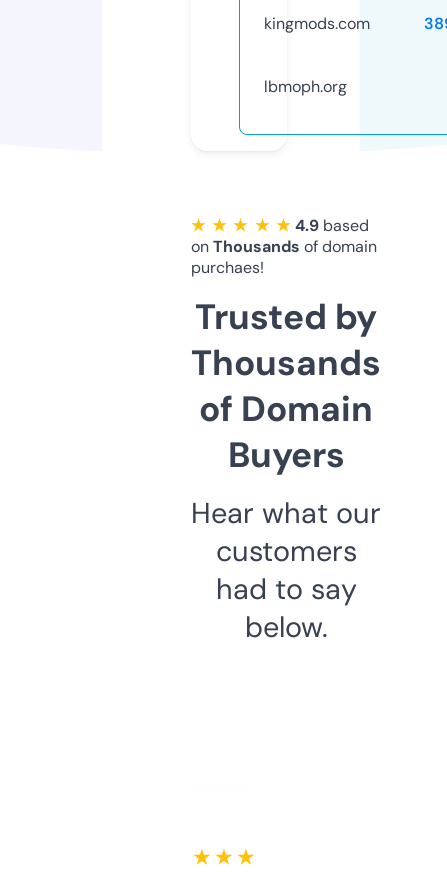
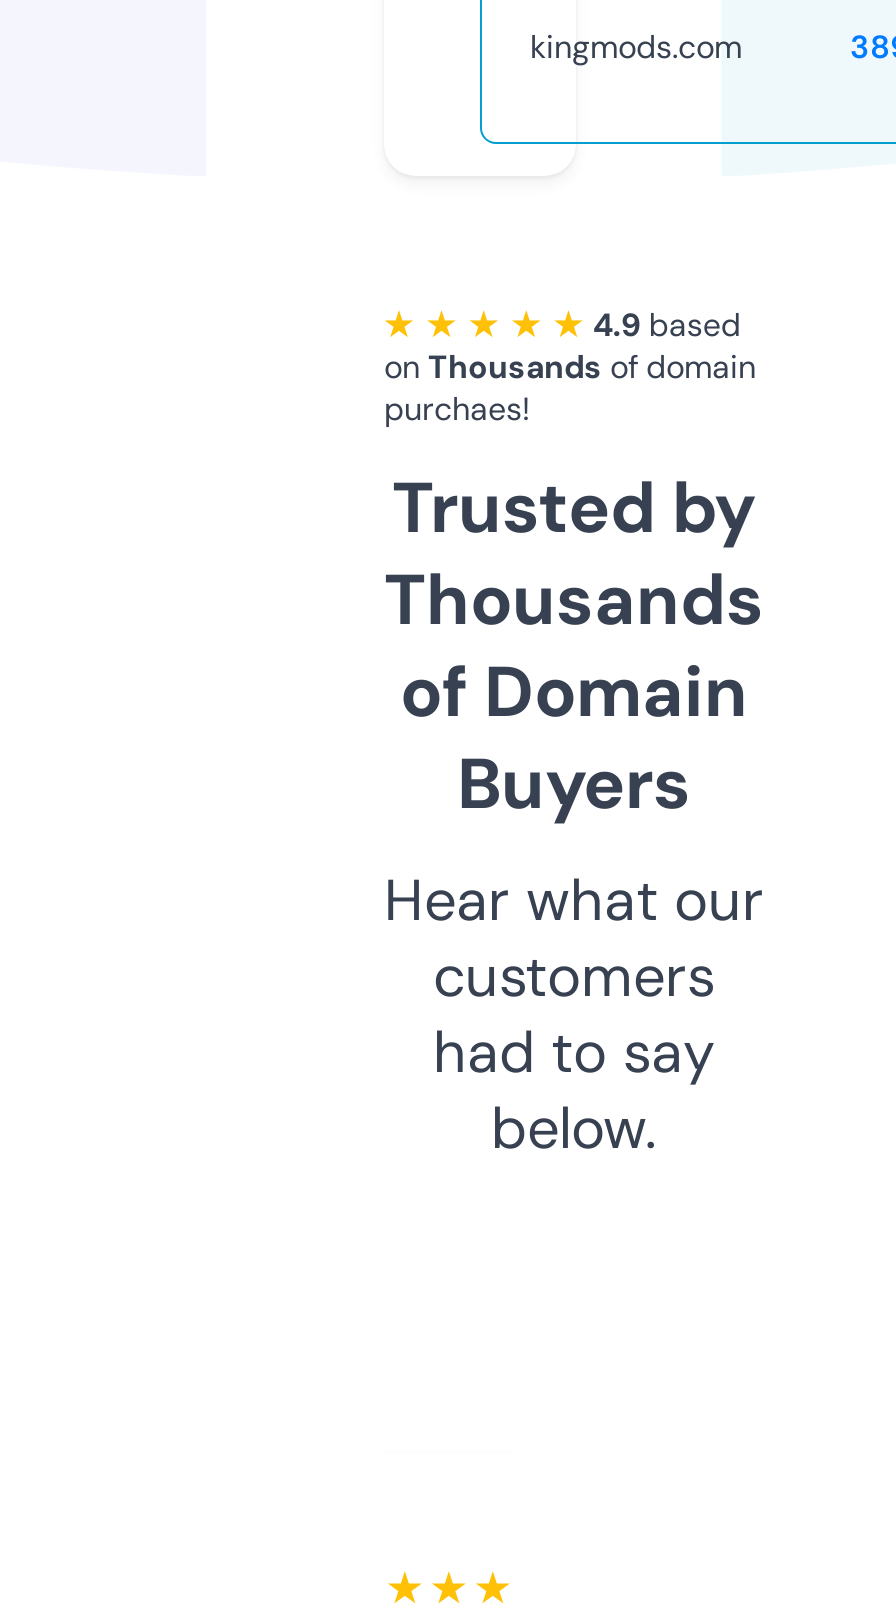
- lbmoph.org
